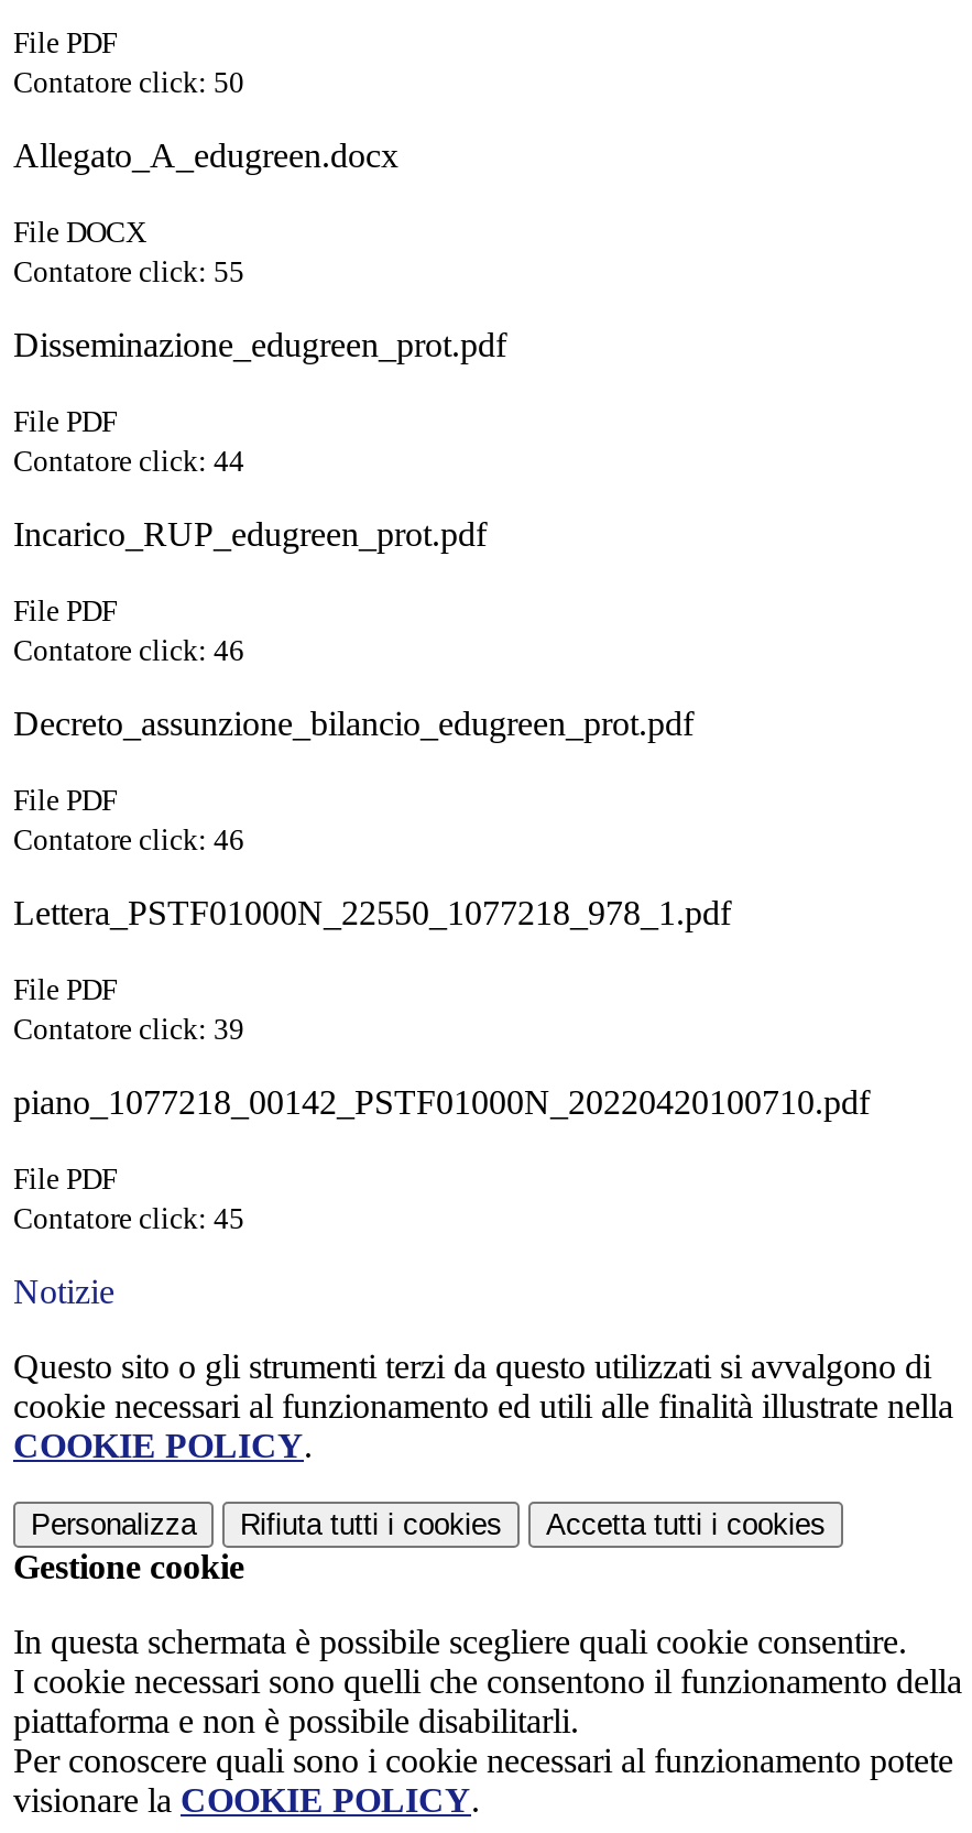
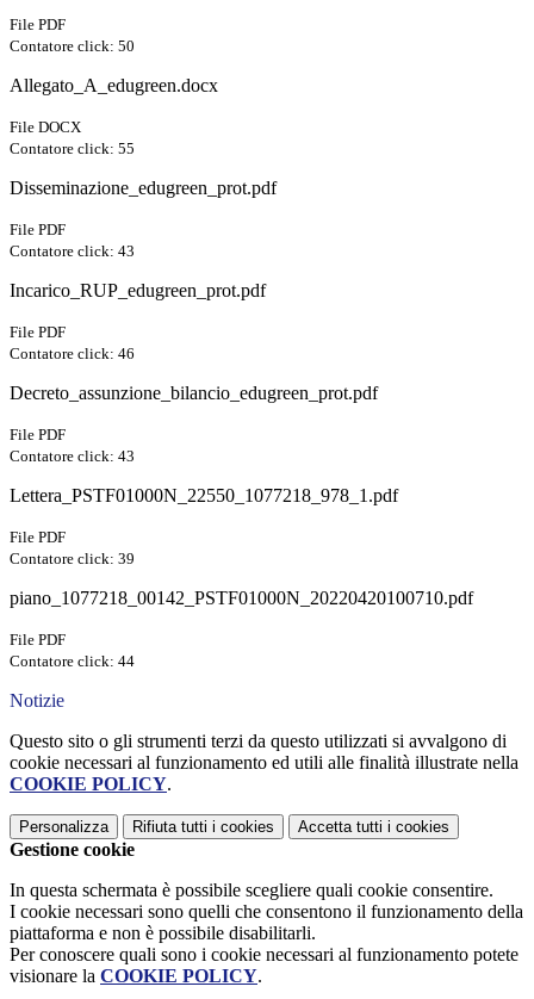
moved down: Contatore click: 44

+ Contatore click: 43

- Contatore click: 46
+ Contatore click: 43

- Contatore click: 45
